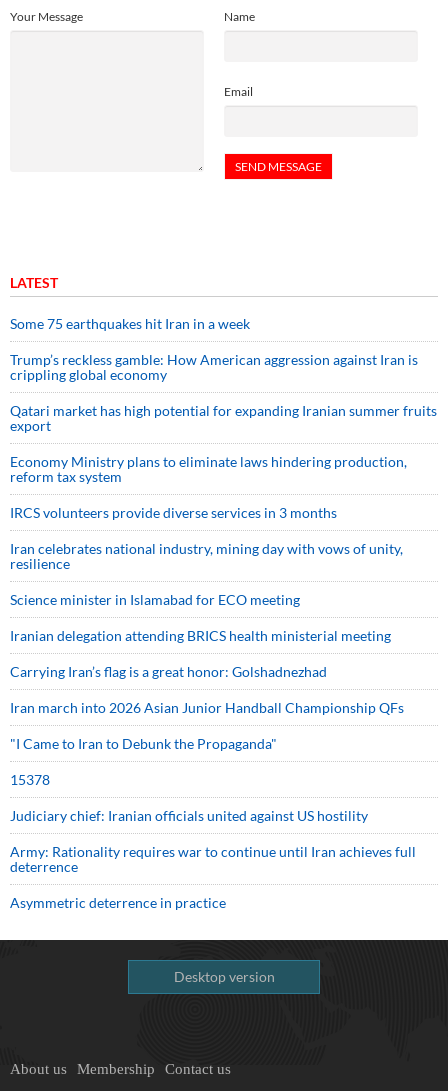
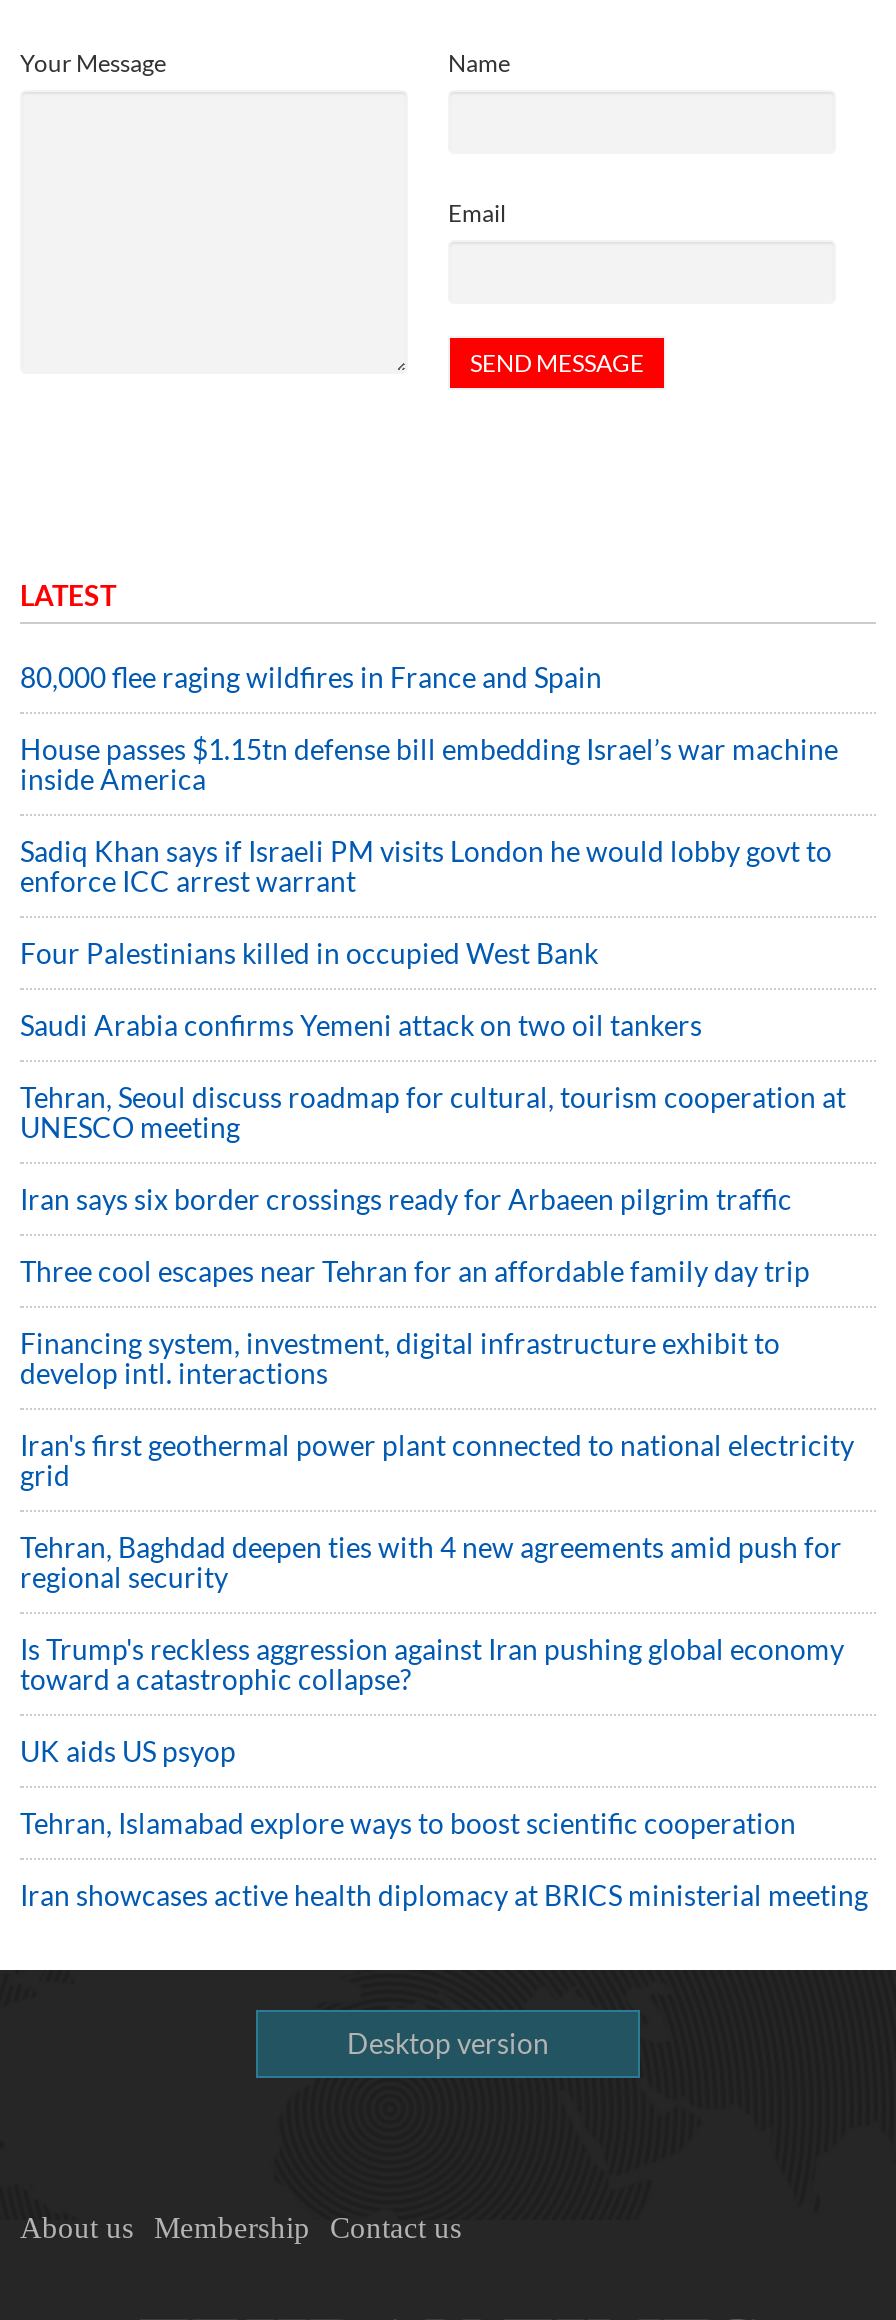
- Some 75 earthquakes hit Iran in a week
+ 80,000 flee raging wildfires in France and Spain

- Trump’s reckless gamble: How American aggression against Iran is
- crippling global economy
+ House passes $1.15tn defense bill embedding Israel’s war machine
+ inside America

- Qatari market has high potential for expanding Iranian summer fruits
- export
+ Sadiq Khan says if Israeli PM visits London he would lobby govt to
+ enforce ICC arrest warrant

- Economy Ministry plans to eliminate laws hindering production,
- reform tax system
+ Four Palestinians killed in occupied West Bank

- IRCS volunteers provide diverse services in 3 months
+ Saudi Arabia confirms Yemeni attack on two oil tankers

- Iran celebrates national industry, mining day with vows of unity,
- resilience
+ Tehran, Seoul discuss roadmap for cultural, tourism cooperation at
+ UNESCO meeting

- Science minister in Islamabad for ECO meeting
+ Iran says six border crossings ready for Arbaeen pilgrim traffic

- Iranian delegation attending BRICS health ministerial meeting
+ Three cool escapes near Tehran for an affordable family day trip

- Carrying Iran’s flag is a great honor: Golshadnezhad
+ Financing system, investment, digital infrastructure exhibit to
+ develop intl. interactions

- Iran march into 2026 Asian Junior Handball Championship QFs
+ Iran's first geothermal power plant connected to national electricity
+ grid

- "I Came to Iran to Debunk the Propaganda"
+ Tehran, Baghdad deepen ties with 4 new agreements amid push for
+ regional security

- 15378
+ Is Trump's reckless aggression against Iran pushing global economy
+ toward a catastrophic collapse?

- Judiciary chief: Iranian officials united against US hostility
+ UK aids US psyop

- Army: Rationality requires war to continue until Iran achieves full
- deterrence
+ Tehran, Islamabad explore ways to boost scientific cooperation

- Asymmetric deterrence in practice
+ Iran showcases active health diplomacy at BRICS ministerial meeting
